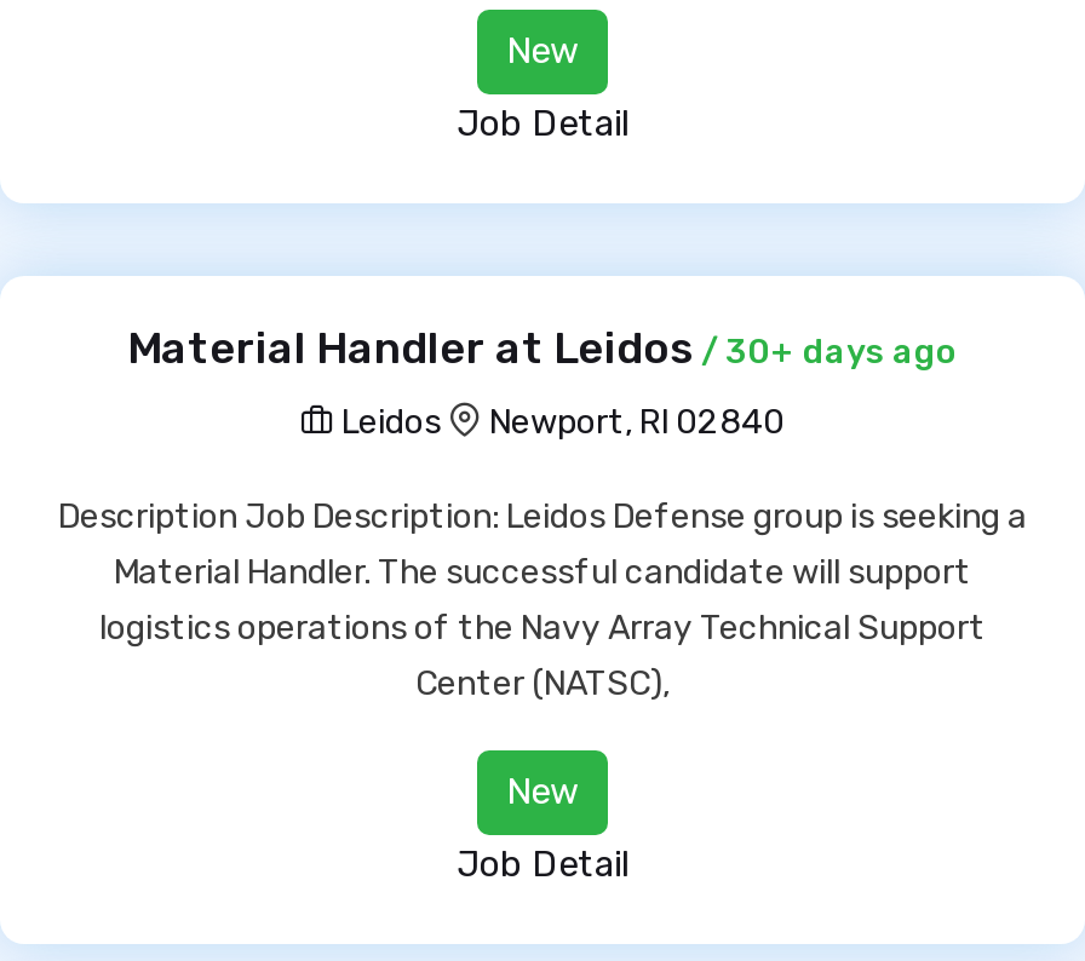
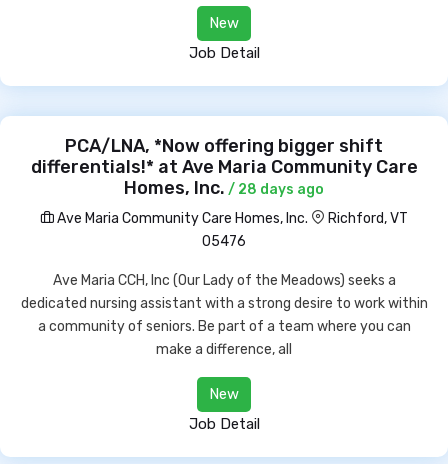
- Material Handler at Leidos / 30+ days ago
+ PCA/LNA, *Now offering bigger shift
+ differentials!* at Ave Maria Community Care
+ Homes, Inc. / 28 days ago

- Leidos
- Newport, RI 02840
+ Ave Maria Community Care Homes, Inc.
+ Richford, VT
+ 05476

- Description Job Description: Leidos Defense group is seeking a
- Material Handler. The successful candidate will support
- logistics operations of the Navy Array Technical Support
- Center (NATSC),
+ Ave Maria CCH, Inc (Our Lady of the Meadows) seeks a
+ dedicated nursing assistant with a strong desire to work within
+ a community of seniors. Be part of a team where you can
+ make a difference, all
